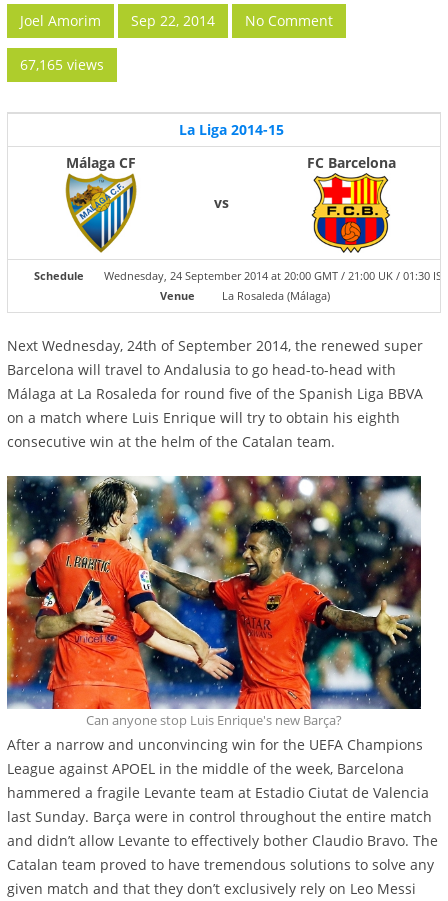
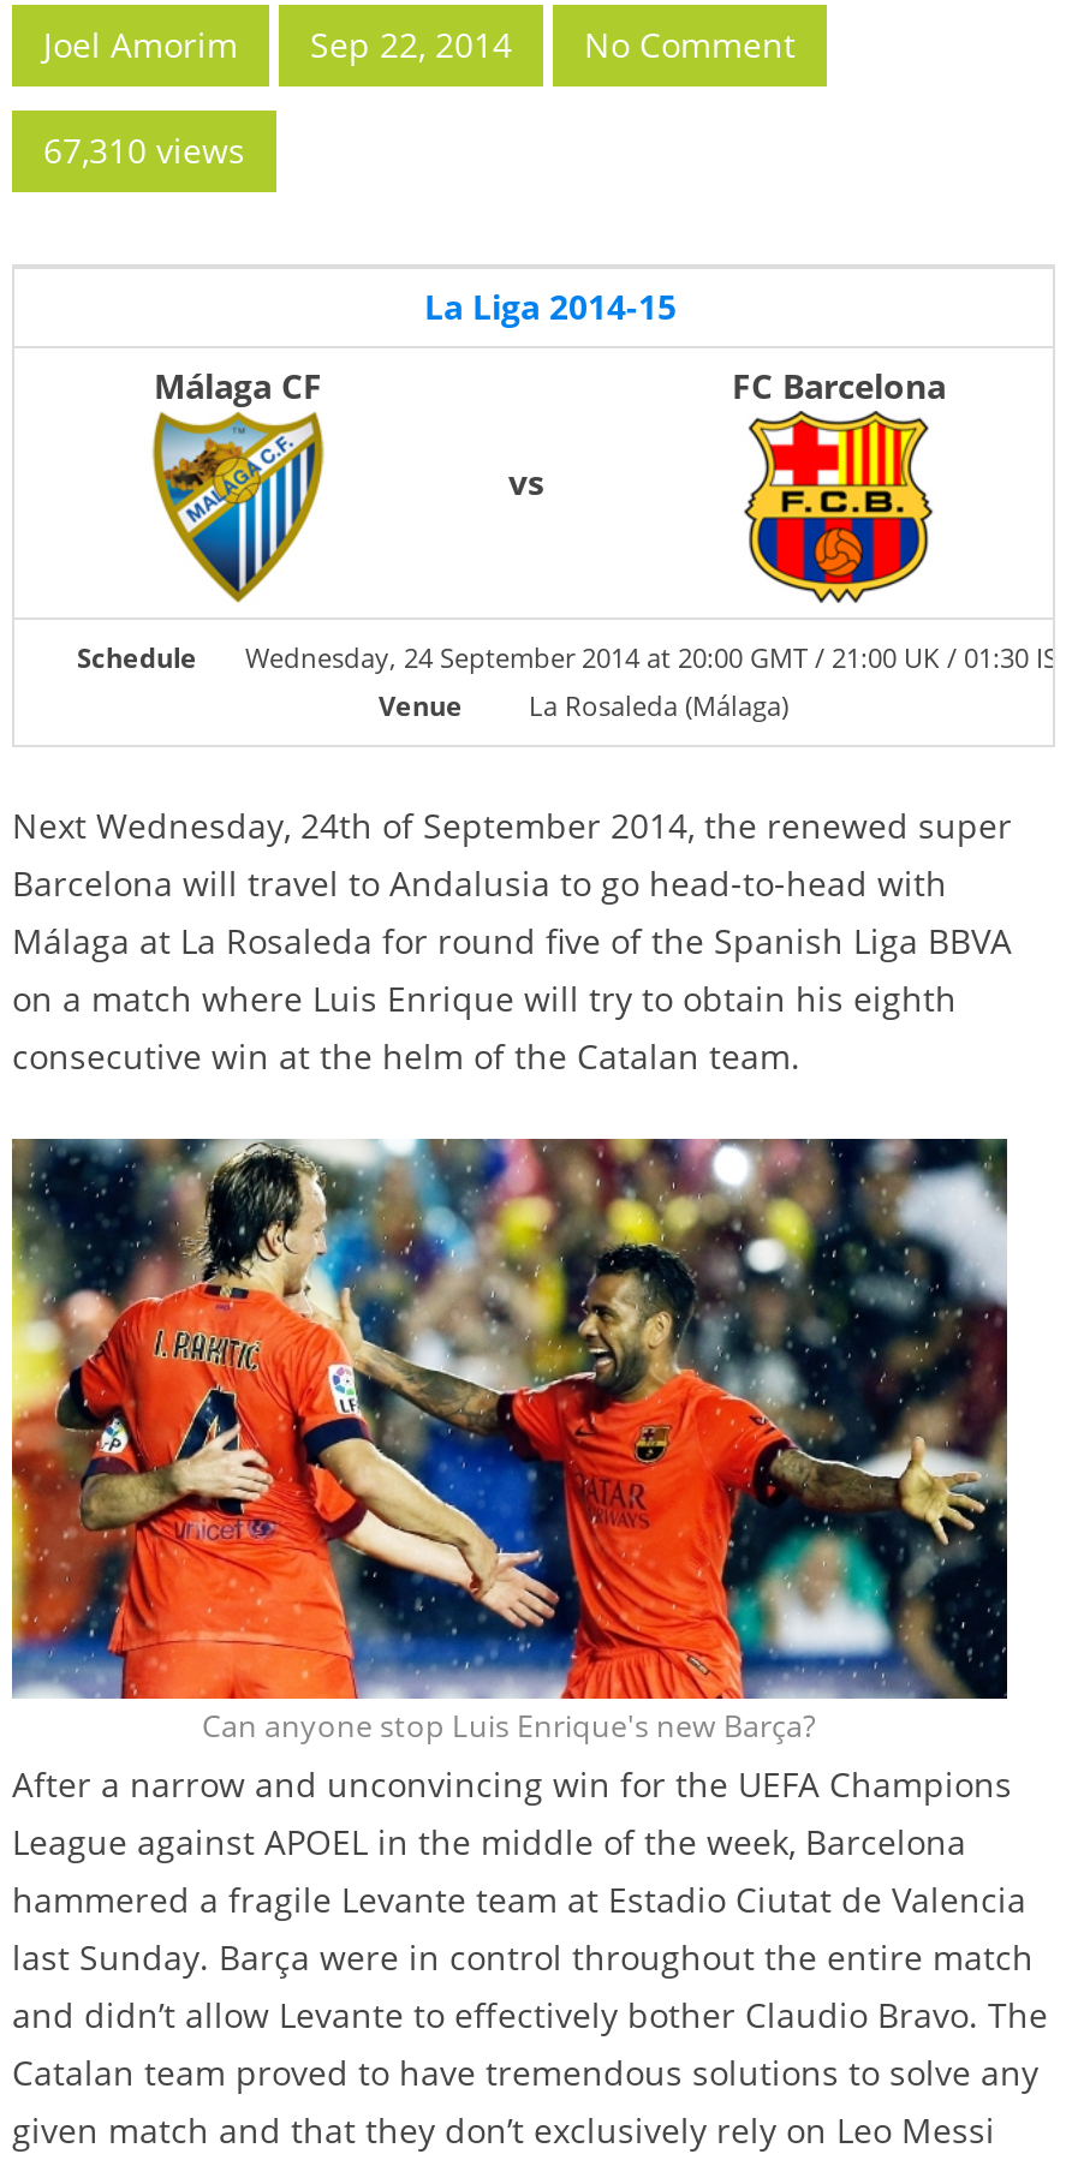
- 67,165 views
+ 67,310 views
